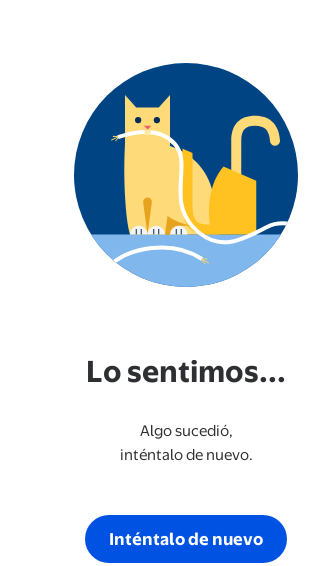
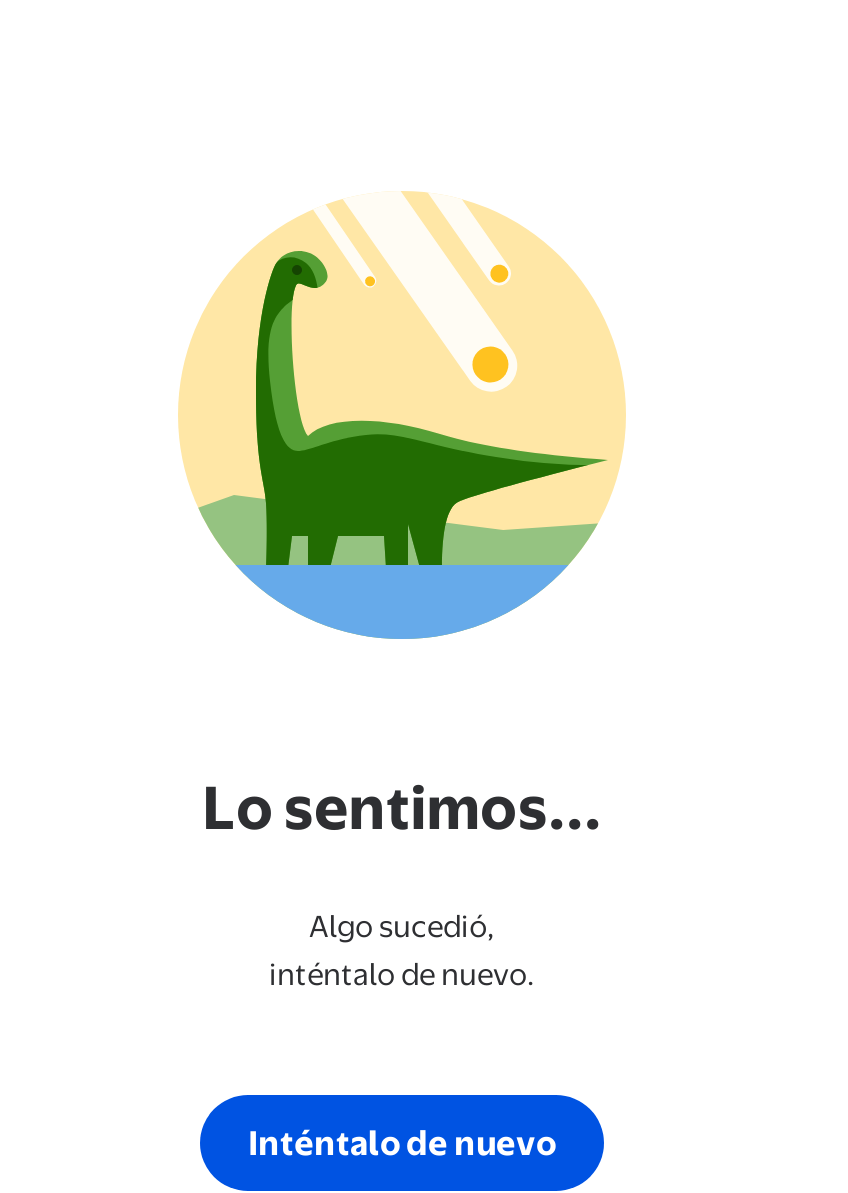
- [image]
+ [image]
